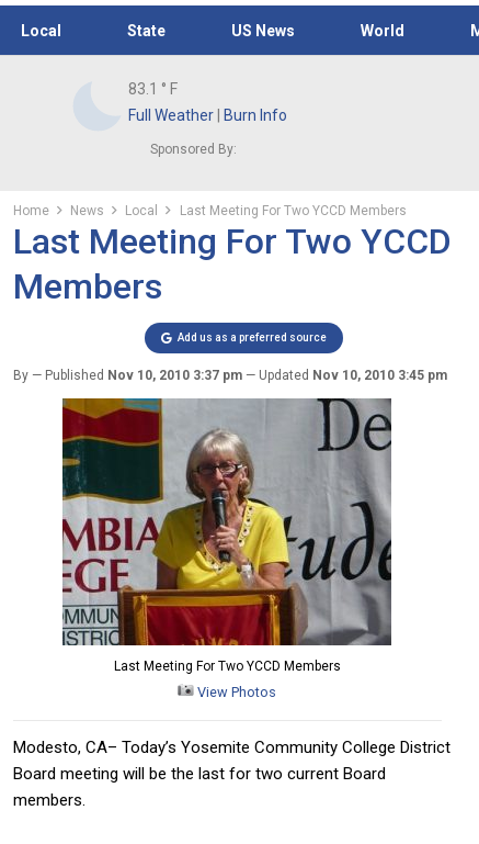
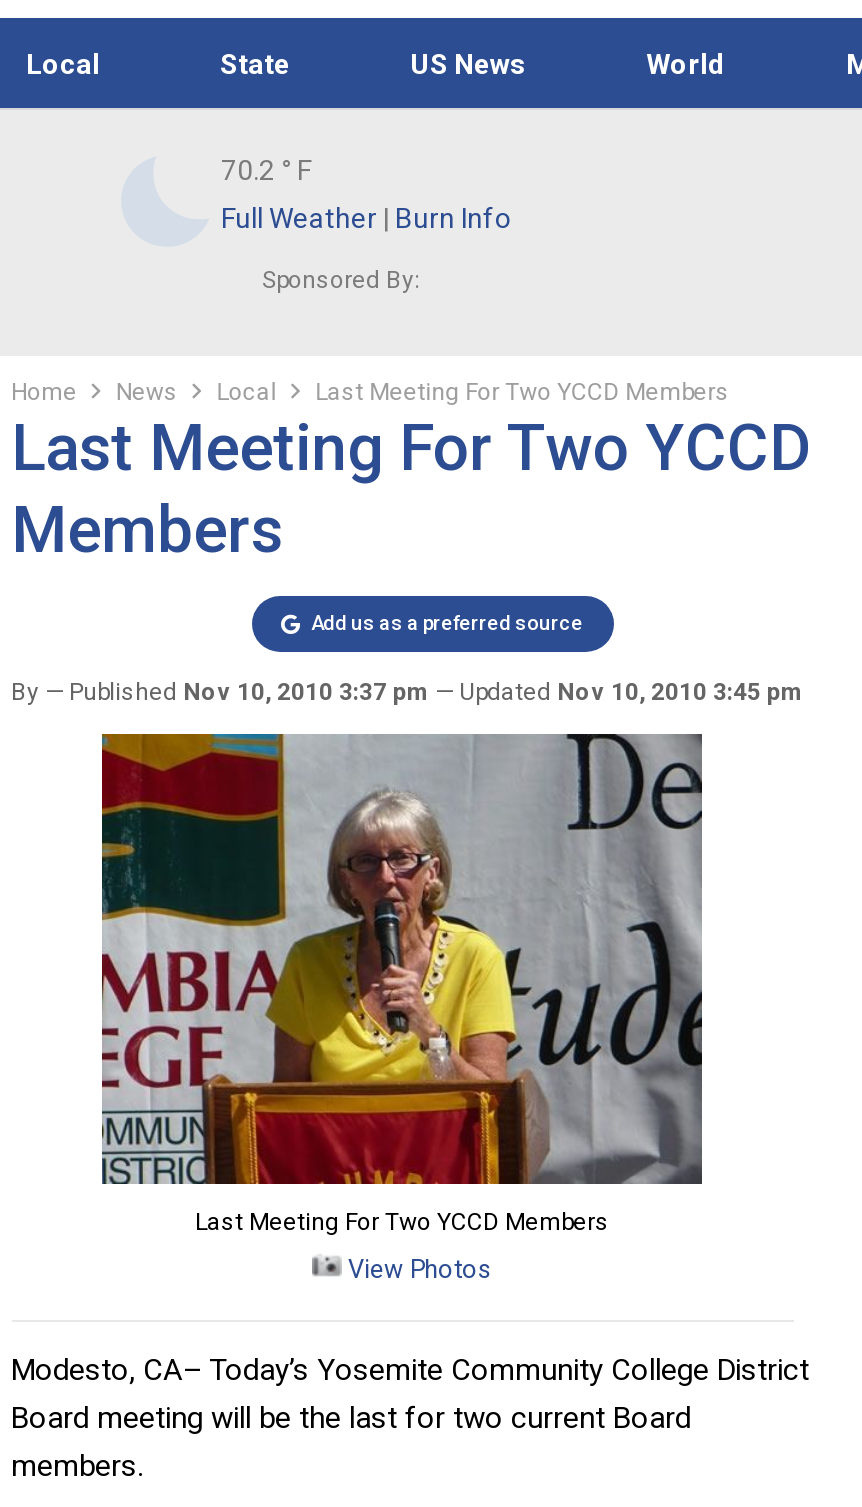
- 83.1 ° F
+ 70.2 ° F
